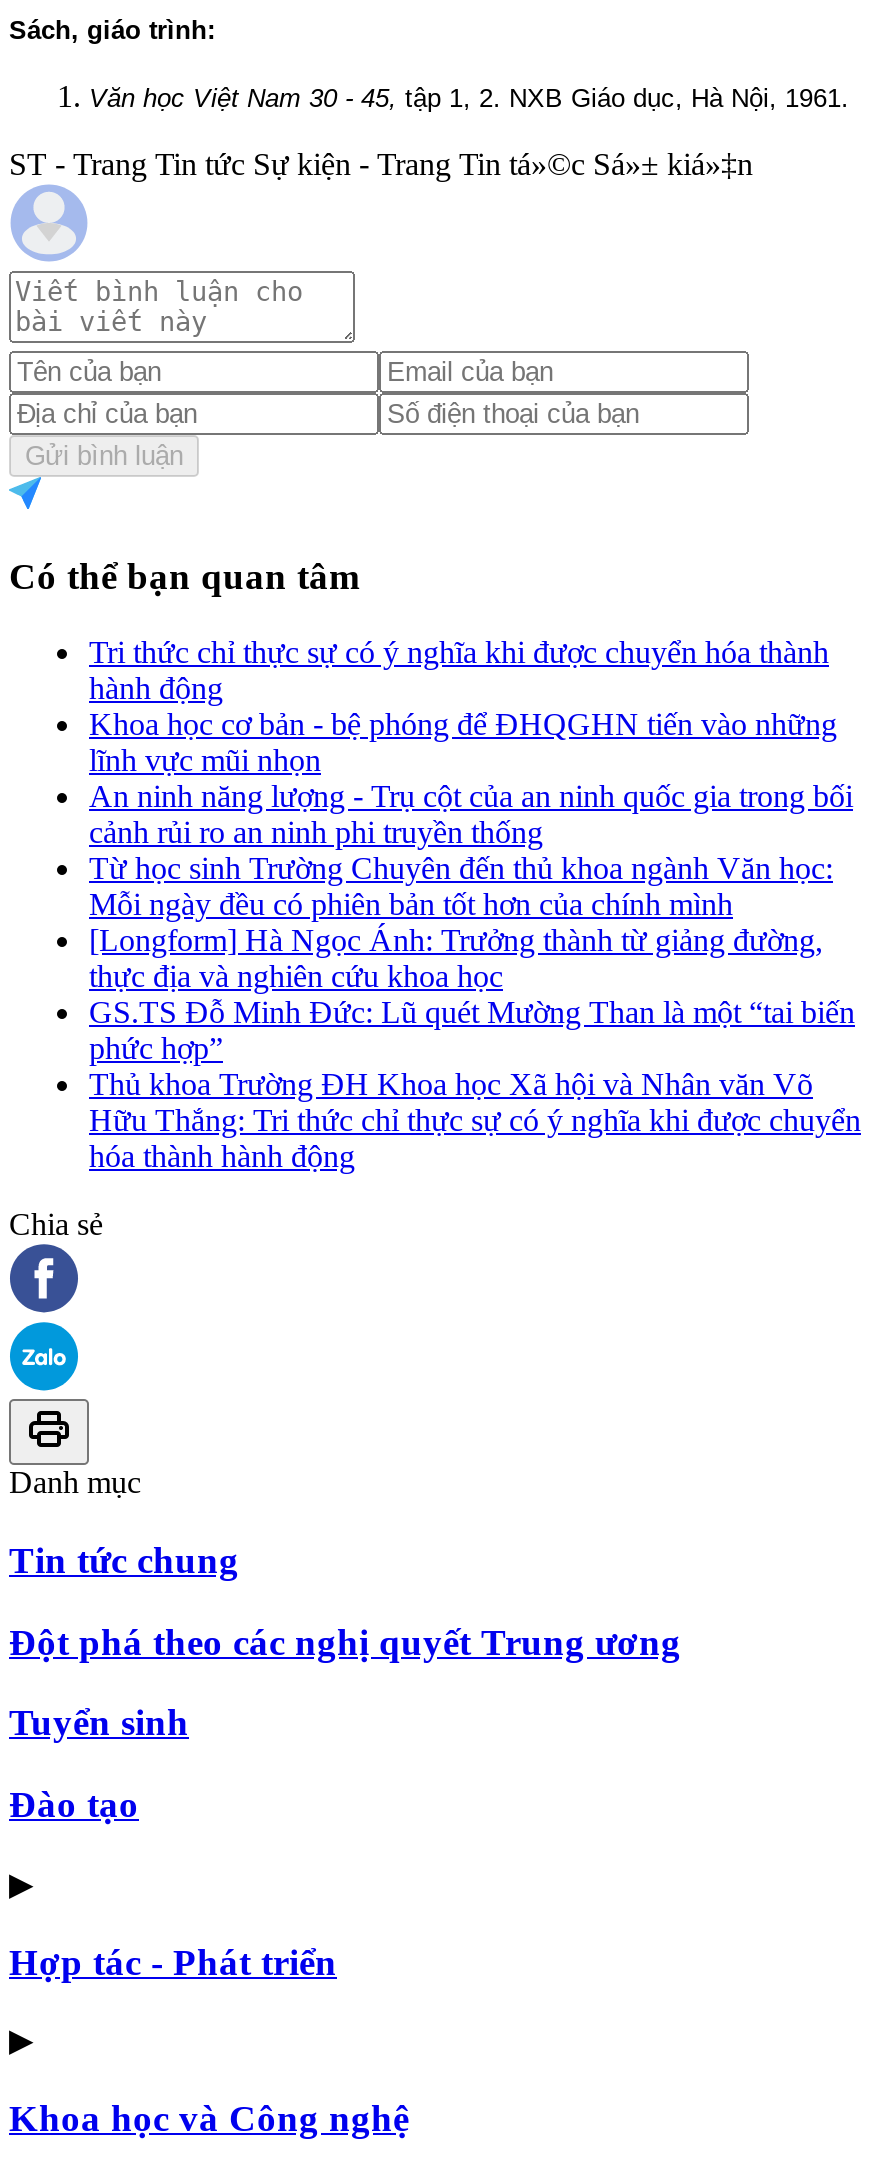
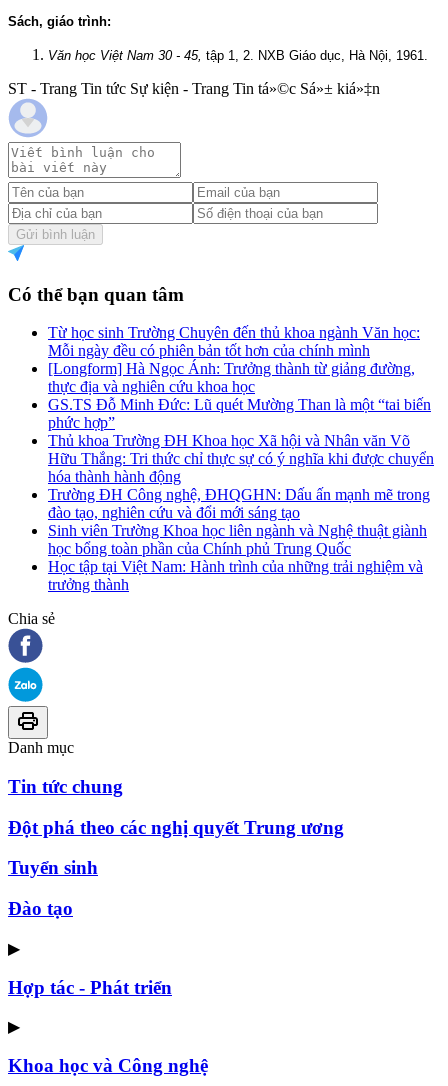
- Tri thức chỉ thực sự có ý nghĩa khi được chuyển hóa thành
- hành động
- Khoa học cơ bản - bệ phóng để ĐHQGHN tiến vào những
- lĩnh vực mũi nhọn
- An ninh năng lượng - Trụ cột của an ninh quốc gia trong bối
- cảnh rủi ro an ninh phi truyền thống

moved up: Từ học sinh Trường Chuyên đến thủ khoa ngành Văn học: | Mỗi ngày đều có phiên bản tốt hơn của chính mình | [Longform] Hà Ngọc Ánh: Trưởng thành từ giảng đường, | ... | Hữu Thắng: Tri thức chỉ thực sự có ý nghĩa khi được chuyển | hóa thành hành động

+ Trường ĐH Công nghệ, ĐHQGHN: Dấu ấn mạnh mẽ trong
+ đào tạo, nghiên cứu và đổi mới sáng tạo
+ Sinh viên Trường Khoa học liên ngành và Nghệ thuật giành
+ học bổng toàn phần của Chính phủ Trung Quốc
+ Học tập tại Việt Nam: Hành trình của những trải nghiệm và
+ trưởng thành
